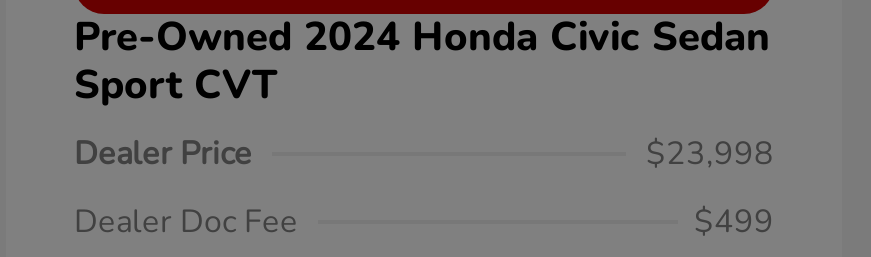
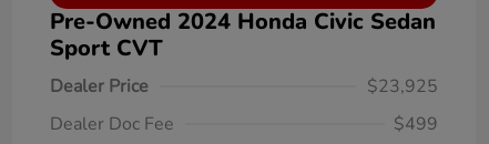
- $23,998
+ $23,925
